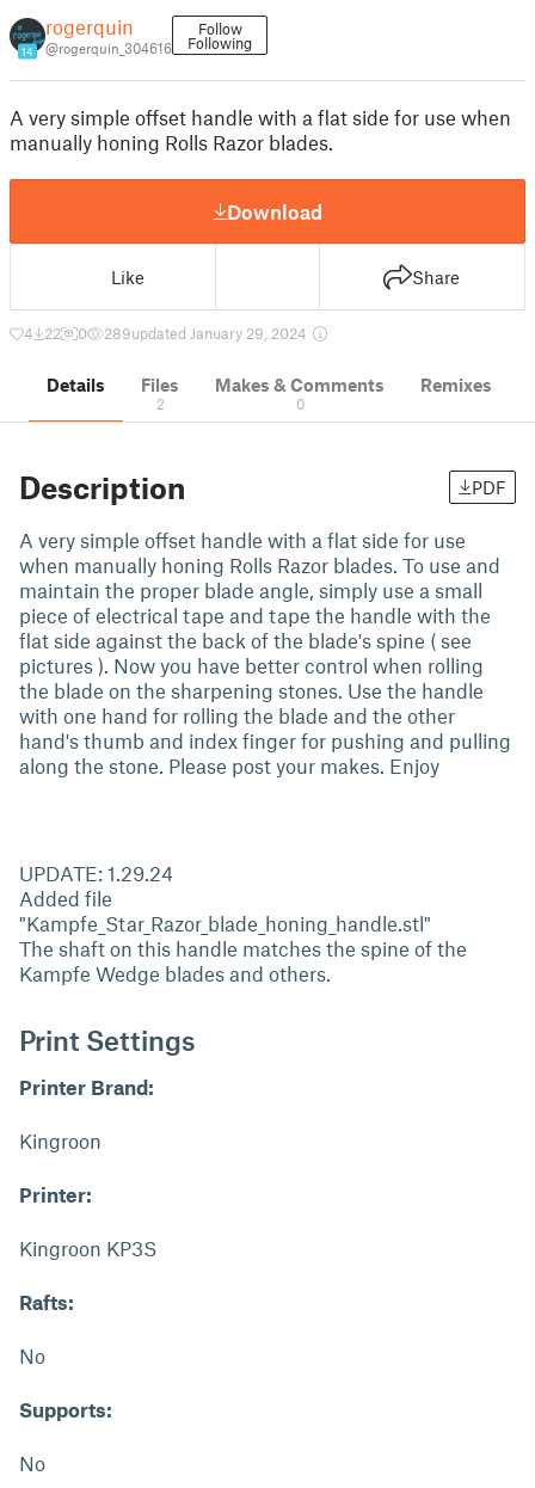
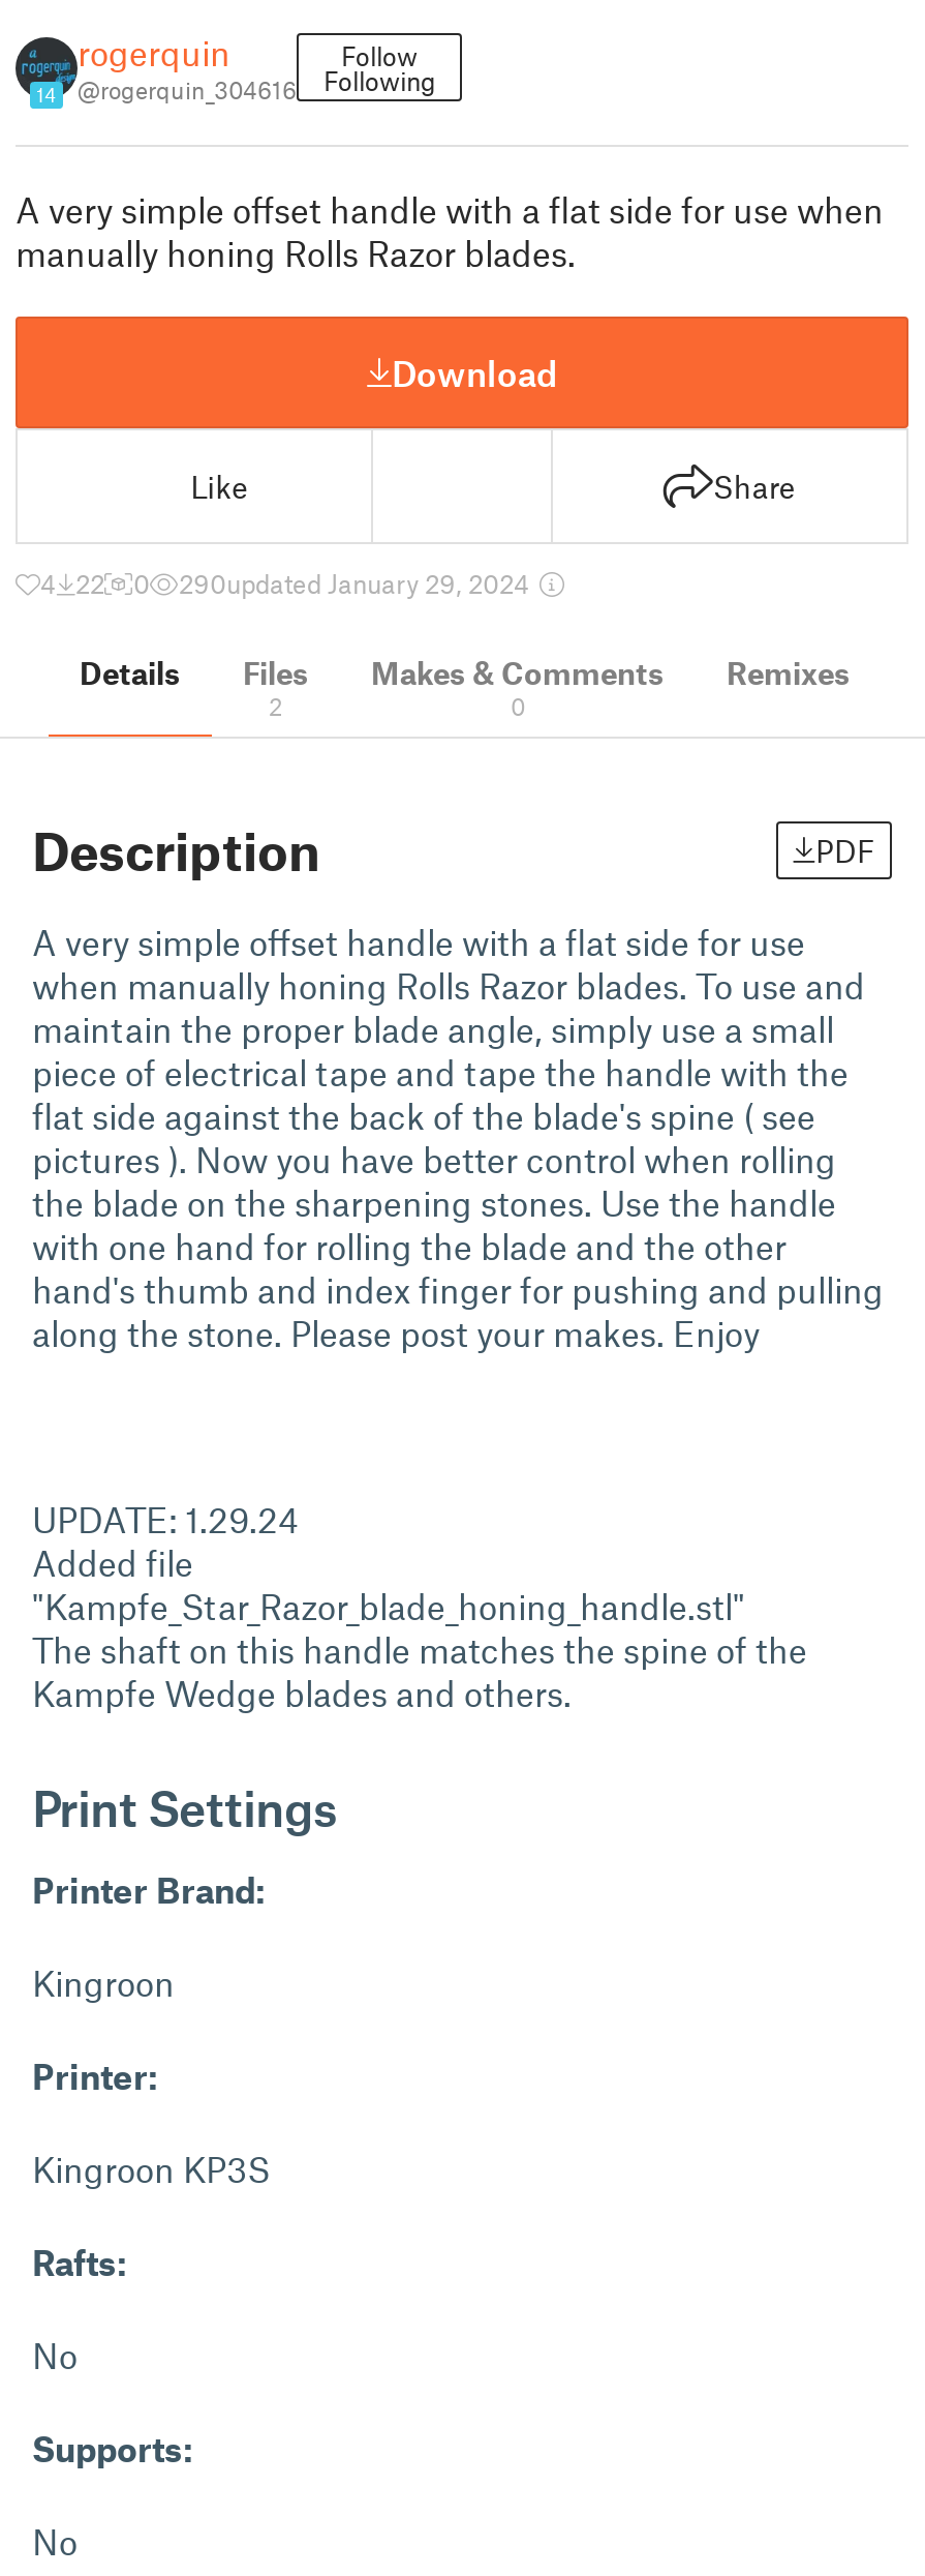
- 289updated January 29, 2024
+ 290updated January 29, 2024
